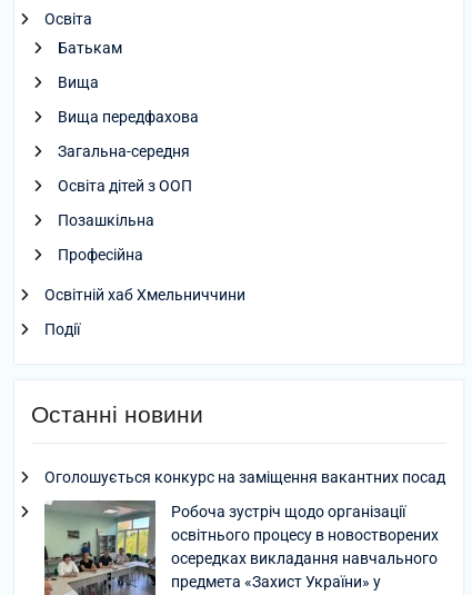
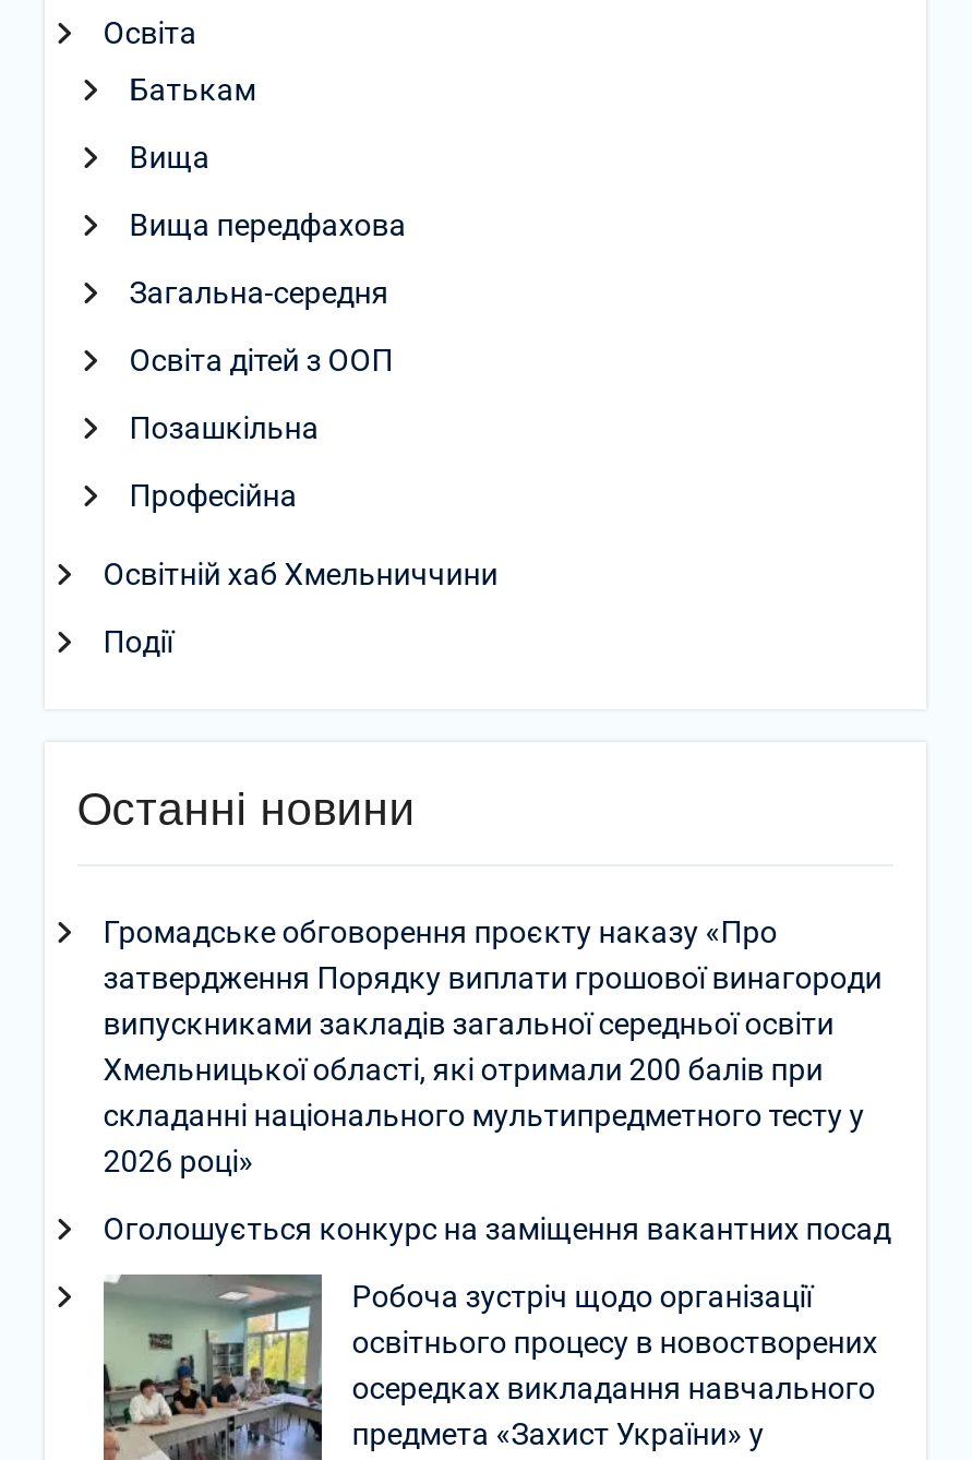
+ Громадське обговорення проєкту наказу «Про
+ затвердження Порядку виплати грошової винагороди
+ випускниками закладів загальної середньої освіти
+ Хмельницької області, які отримали 200 балів при
+ складанні національного мультипредметного тесту у
+ 2026 році»
